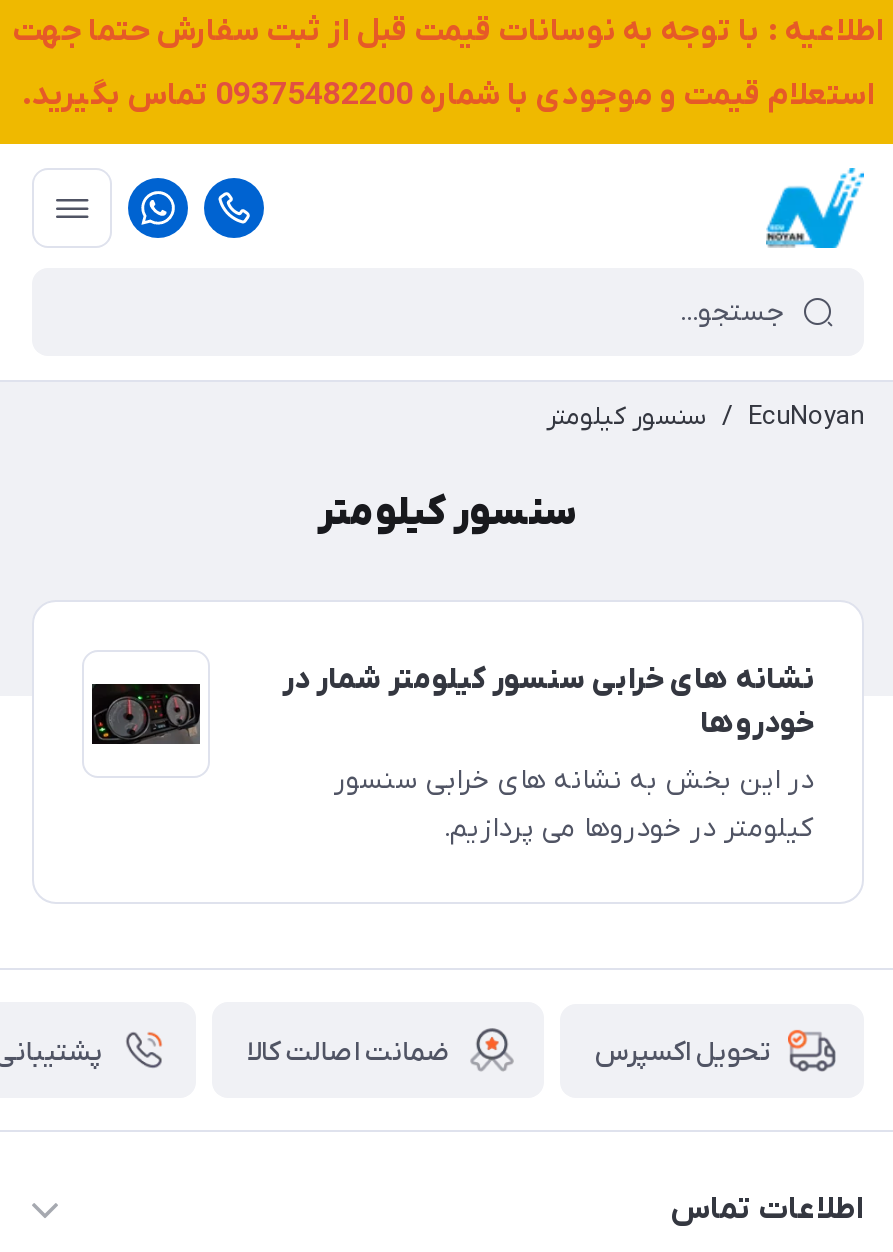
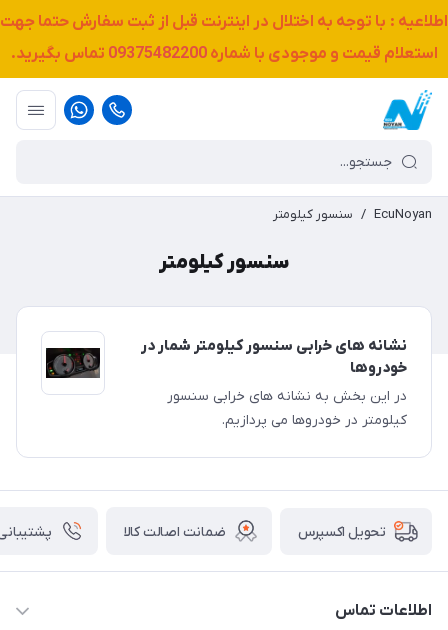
- اطلاعیه : با توجه به نوسانات قیمت قبل از ثبت سفارش حتما جهت
+ اطلاعیه : با توجه به اختلال در اینترنت قبل از ثبت سفارش حتما جهت
